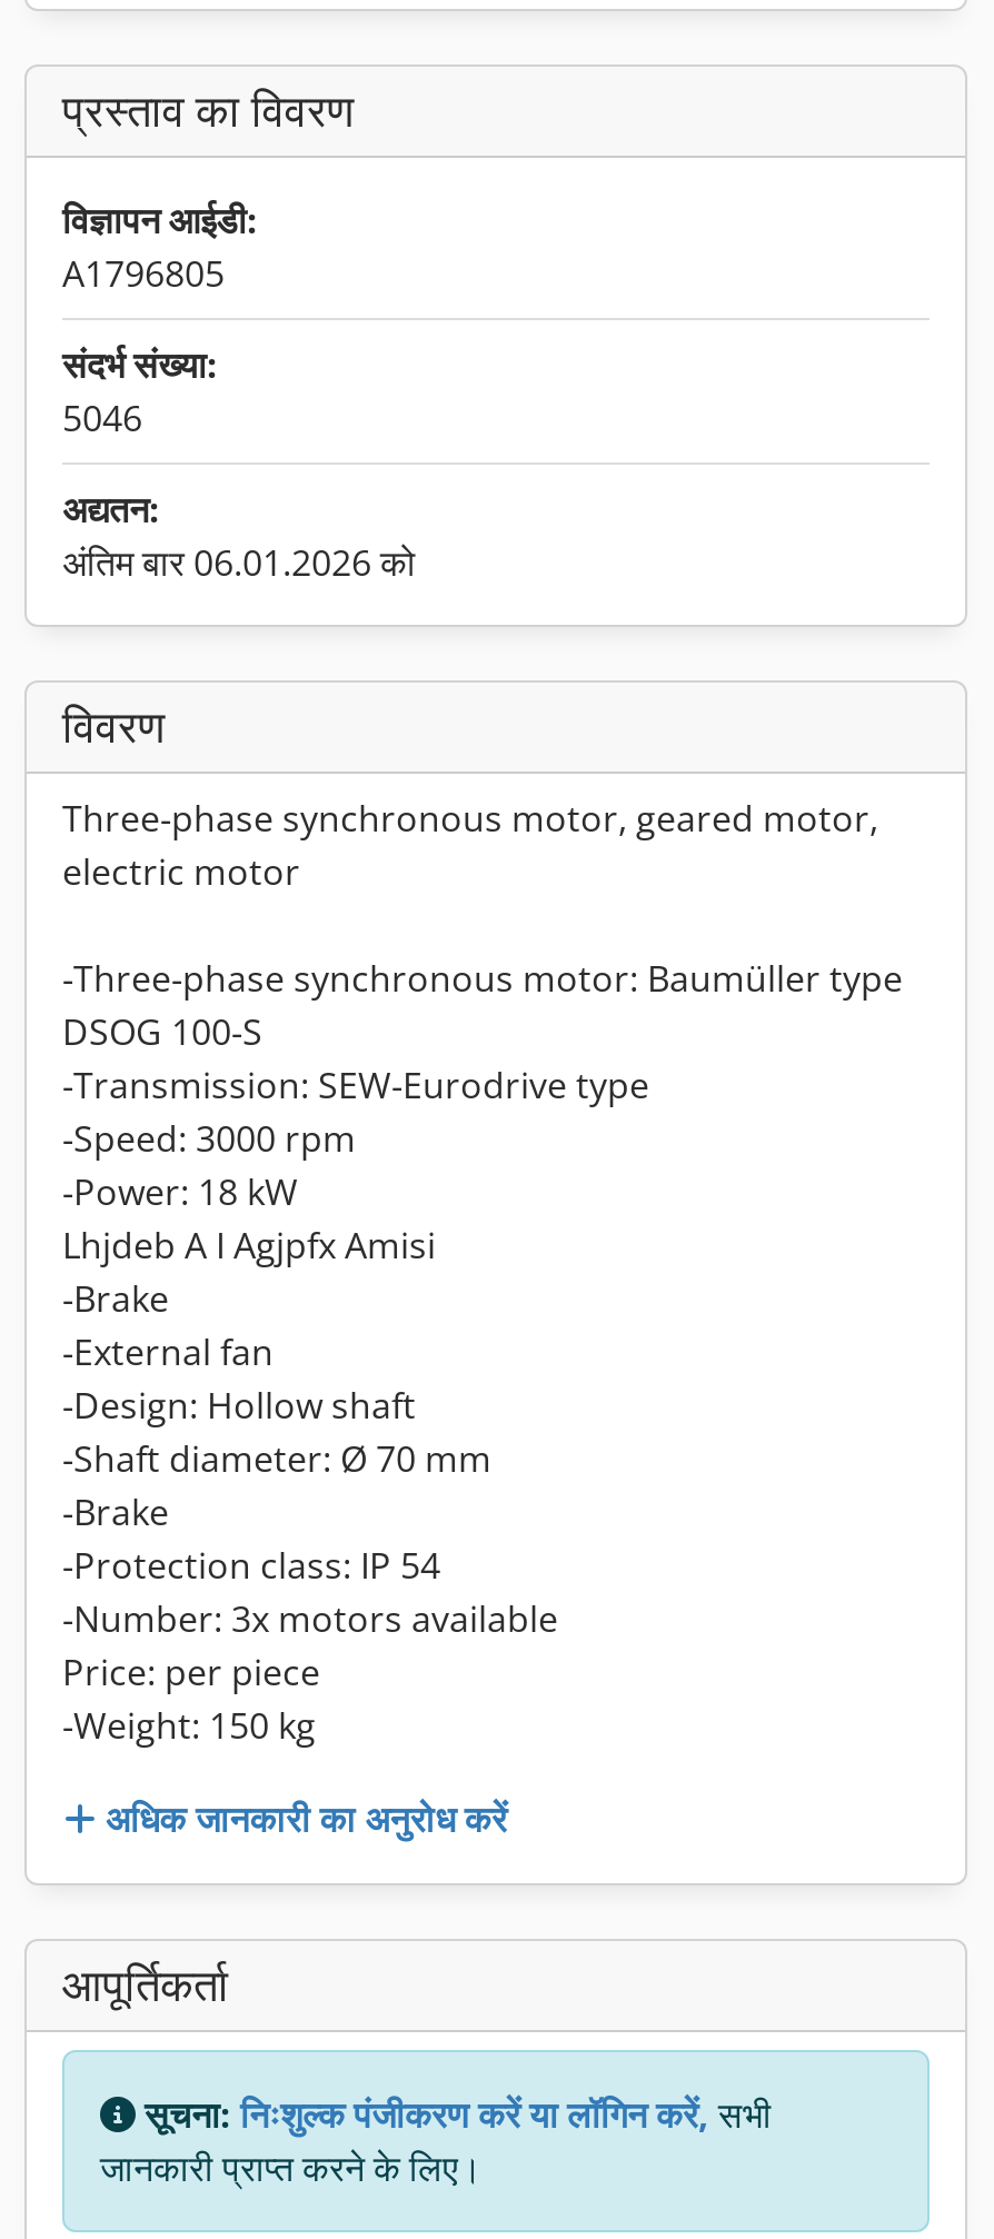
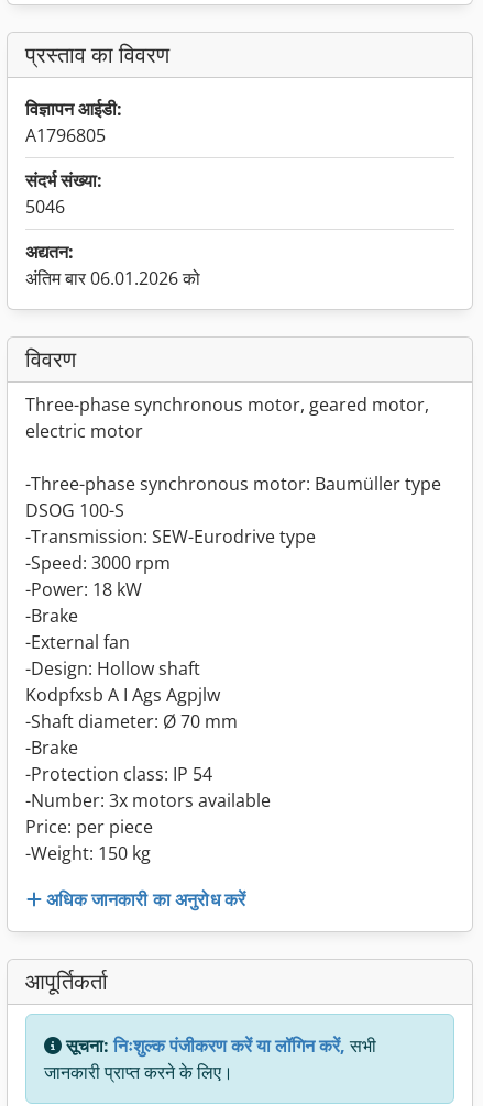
- Lhjdeb A I Agjpfx Amisi

moved up: -Brake | -External fan | -Design: Hollow shaft

+ Kodpfxsb A I Ags Agpjlw
